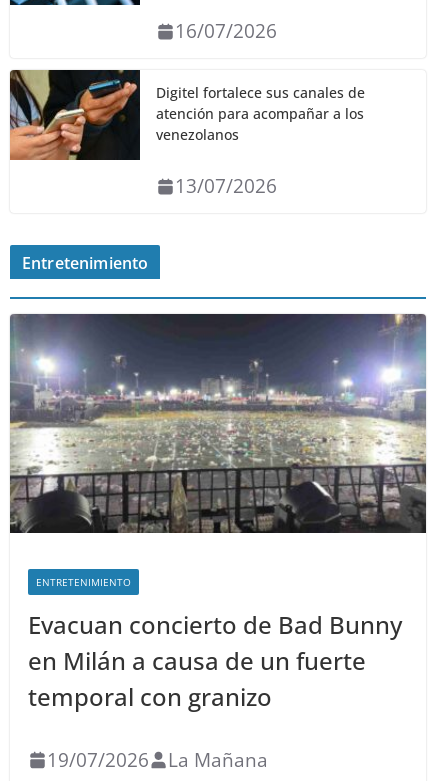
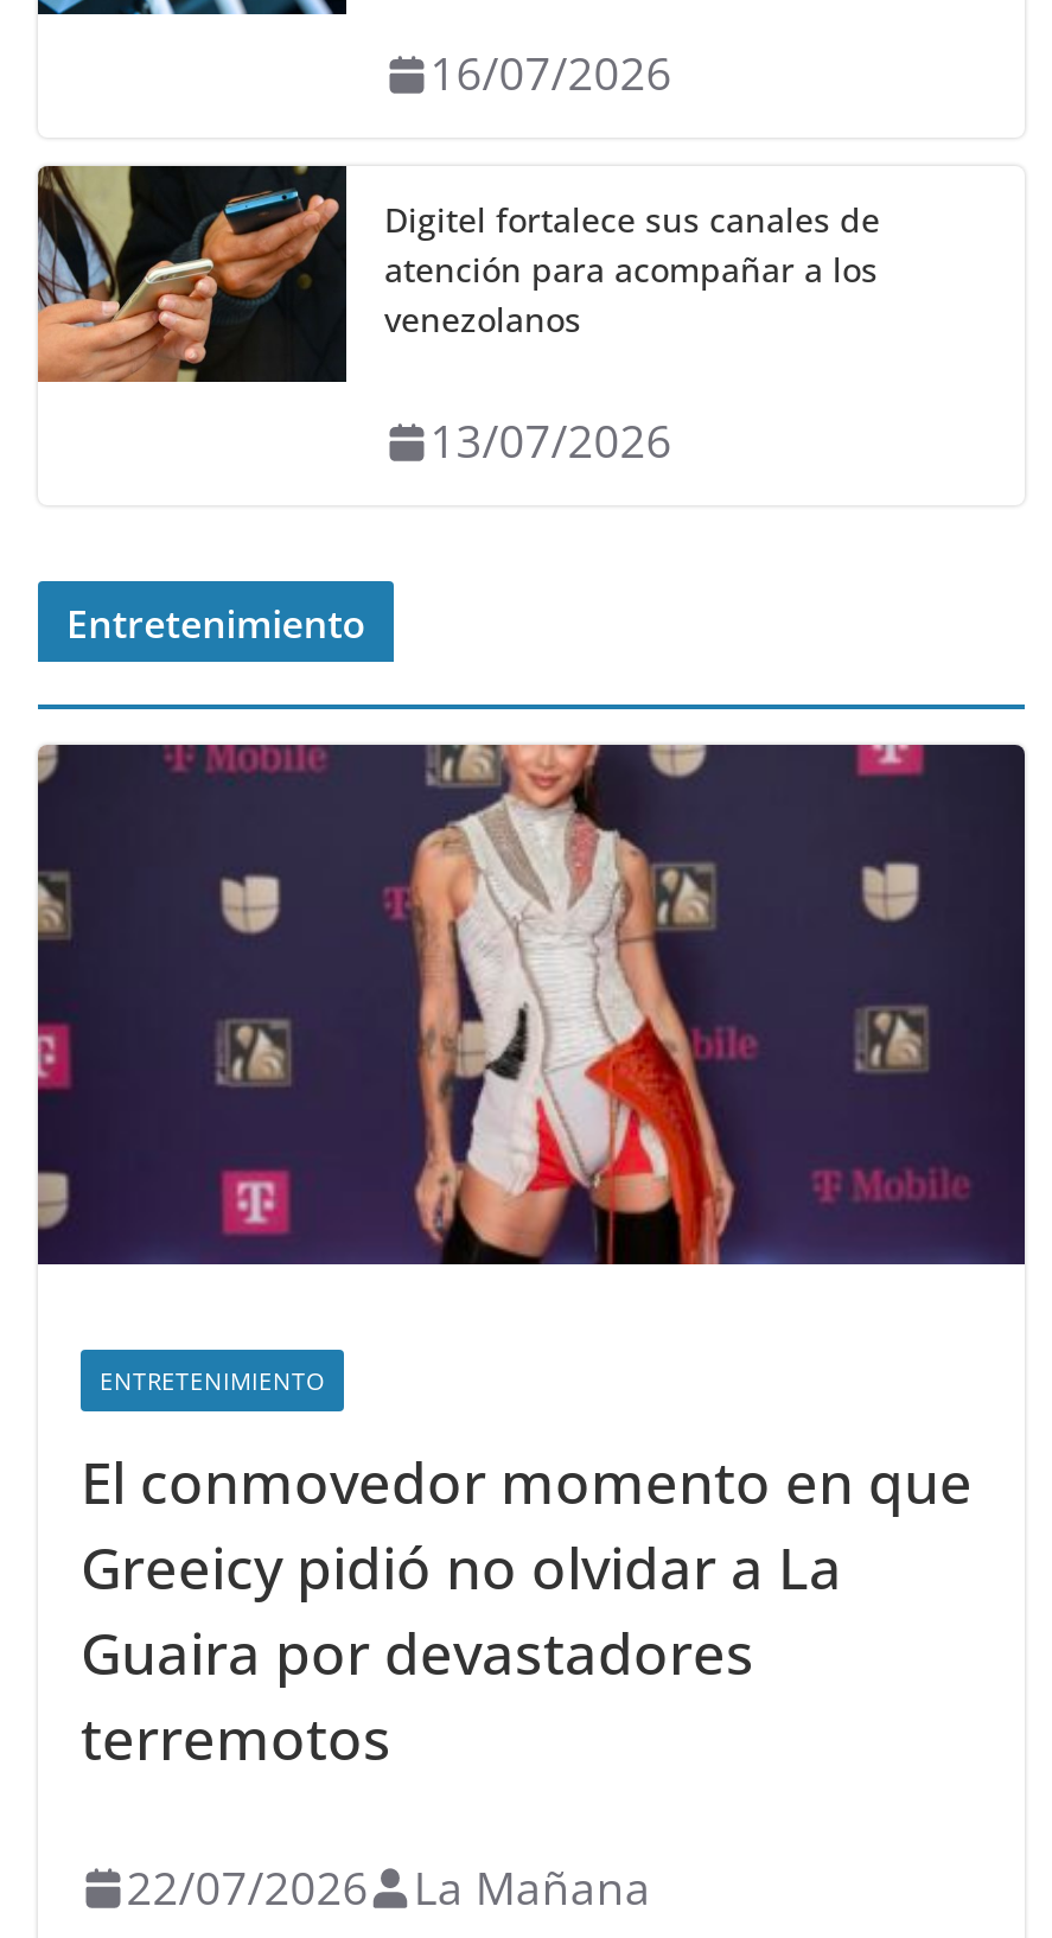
- [image]
+ [image]

- Evacuan concierto de Bad Bunny
- en Milán a causa de un fuerte
- temporal con granizo
+ El conmovedor momento en que
+ Greeicy pidió no olvidar a La
+ Guaira por devastadores
+ terremotos

- 19/07/2026 La Mañana
+ 22/07/2026 La Mañana
